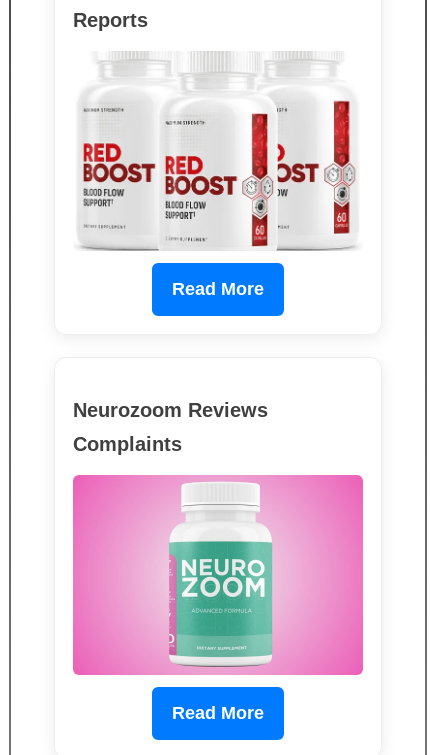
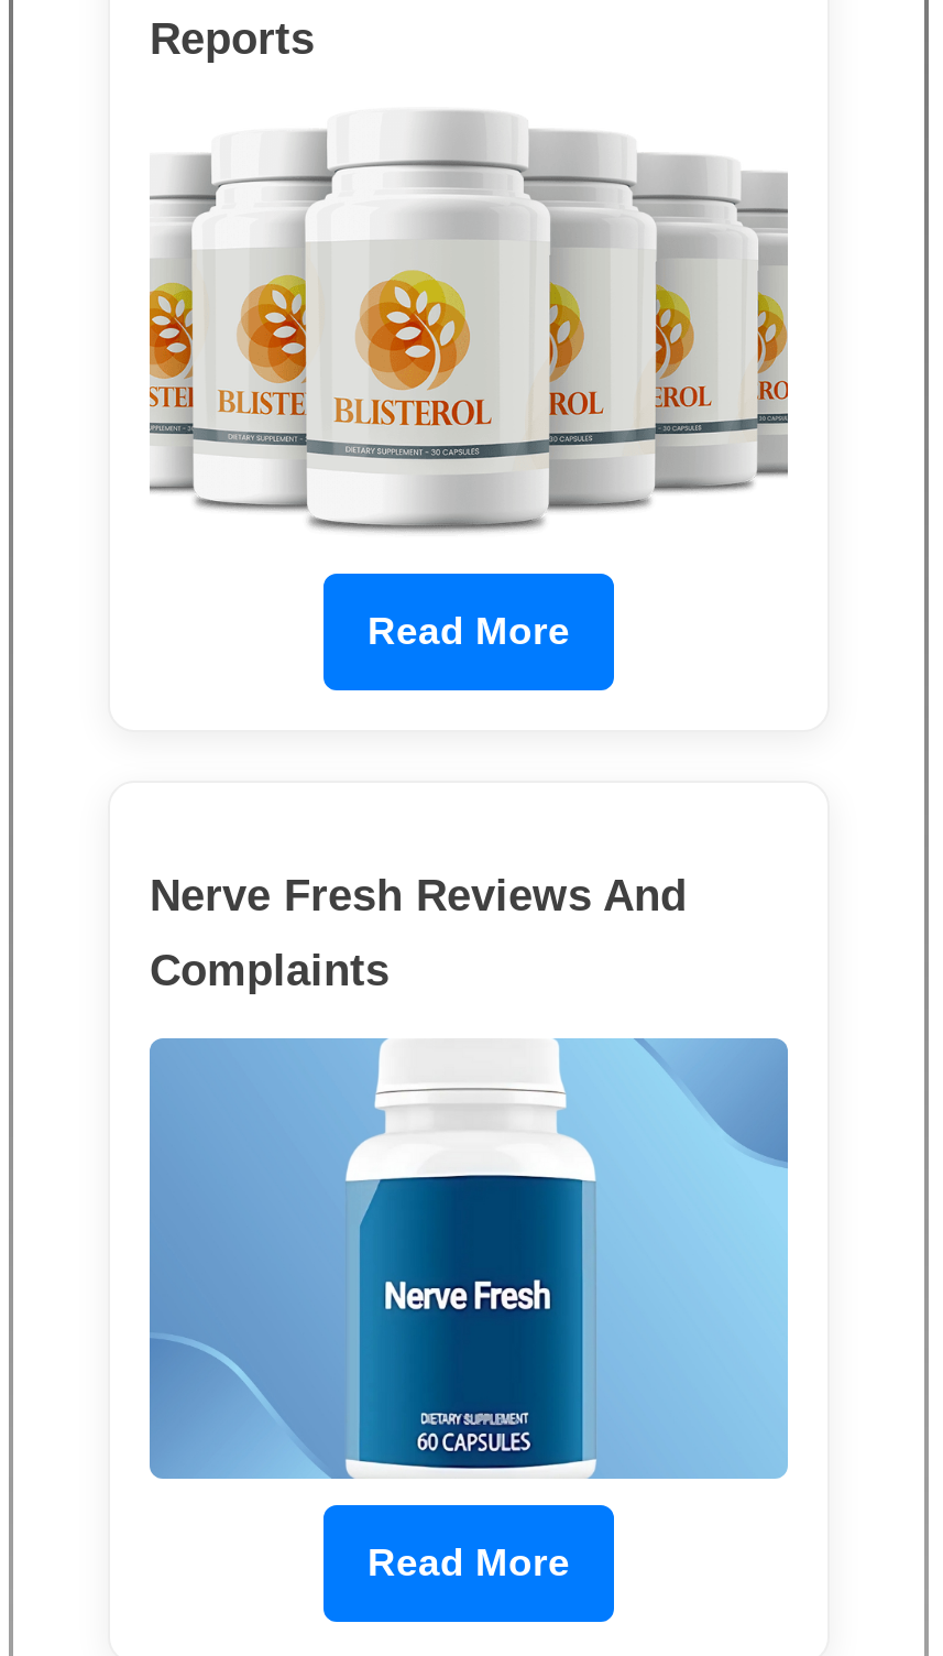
- [image]
+ [image]

- Neurozoom Reviews
+ Nerve Fresh Reviews And

- [image]
+ [image]
